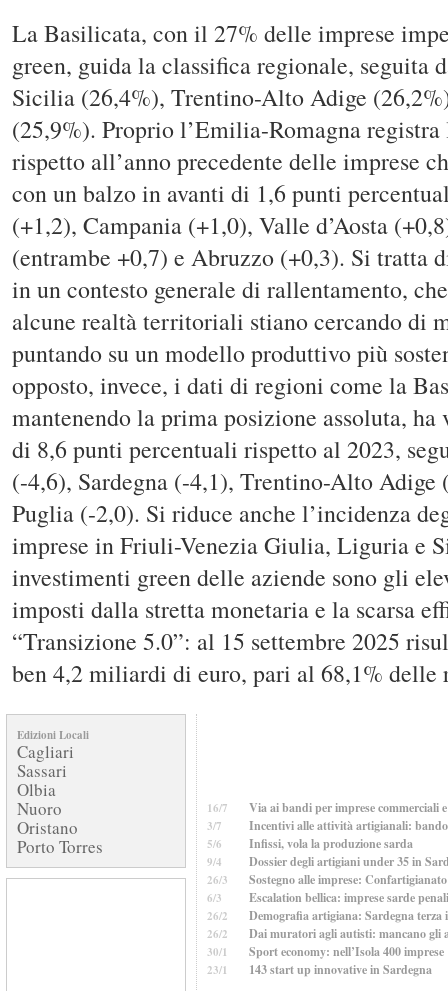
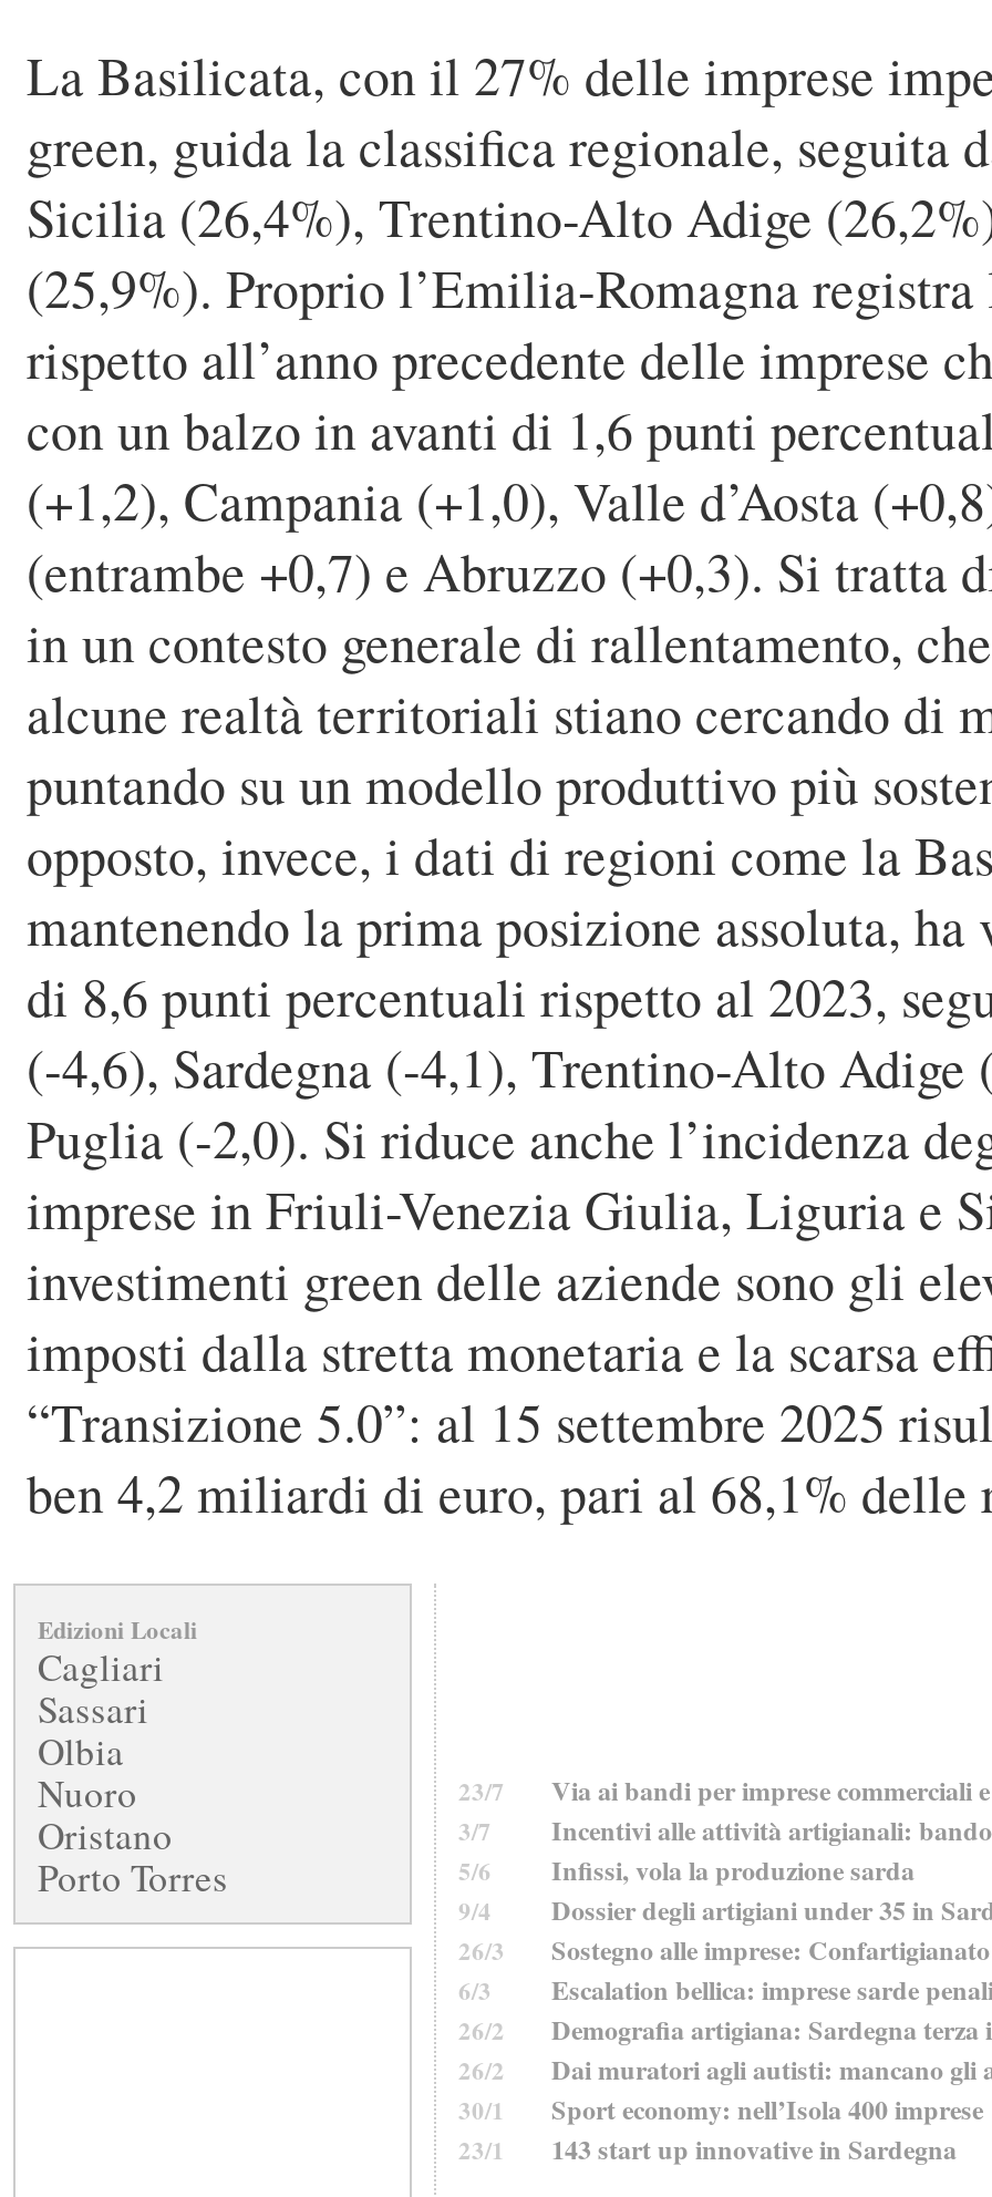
- 16/7
+ 23/7
